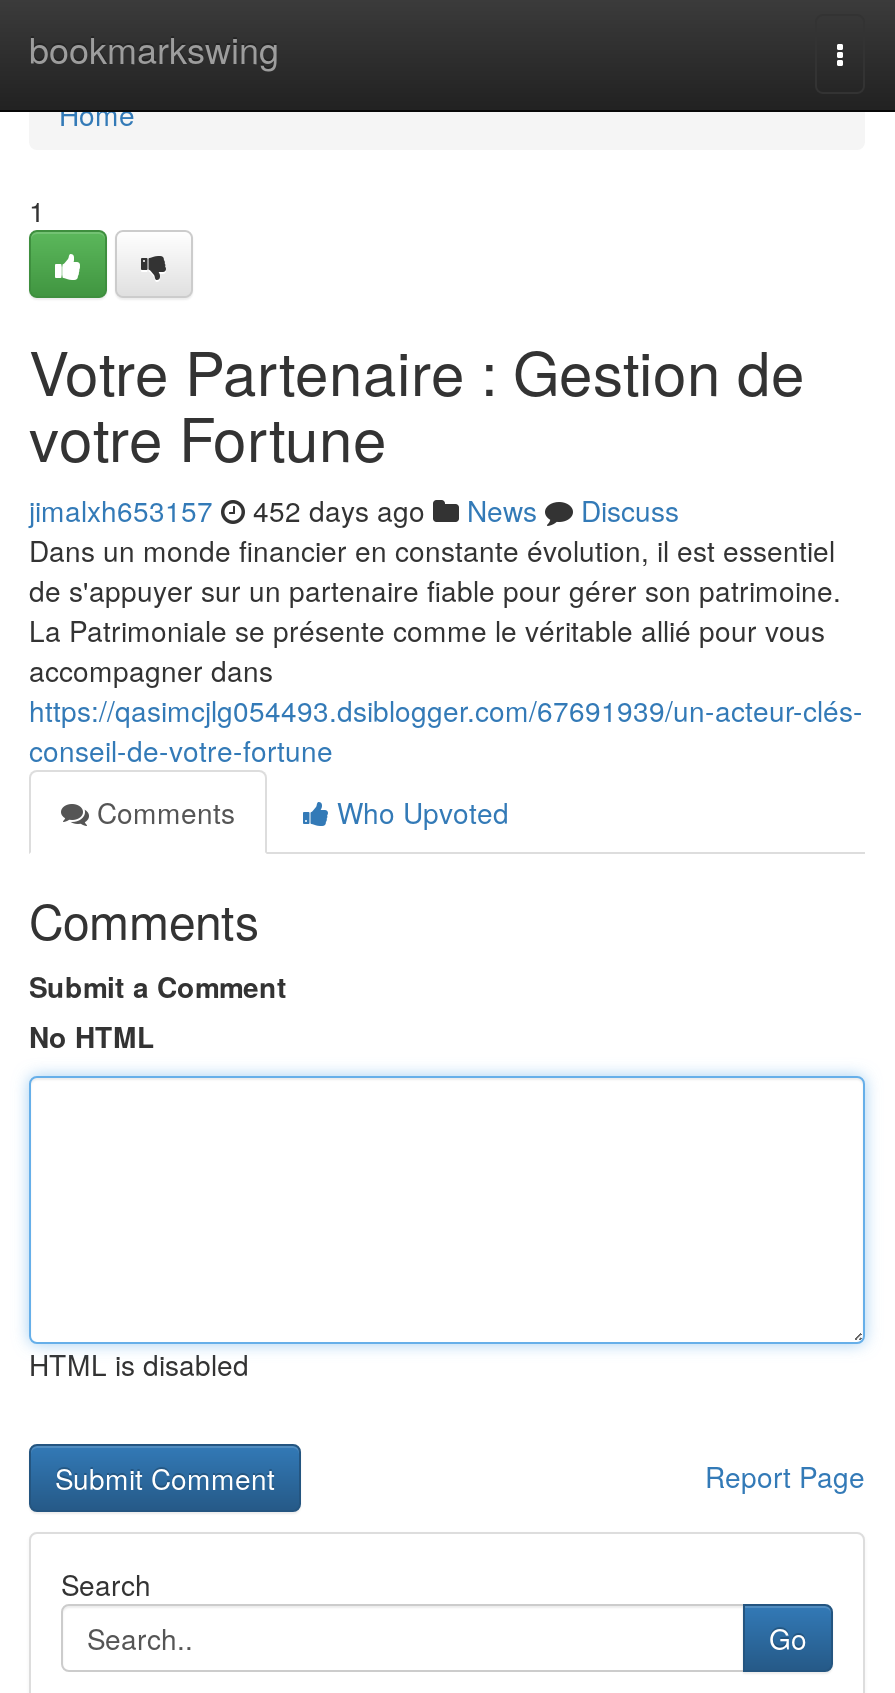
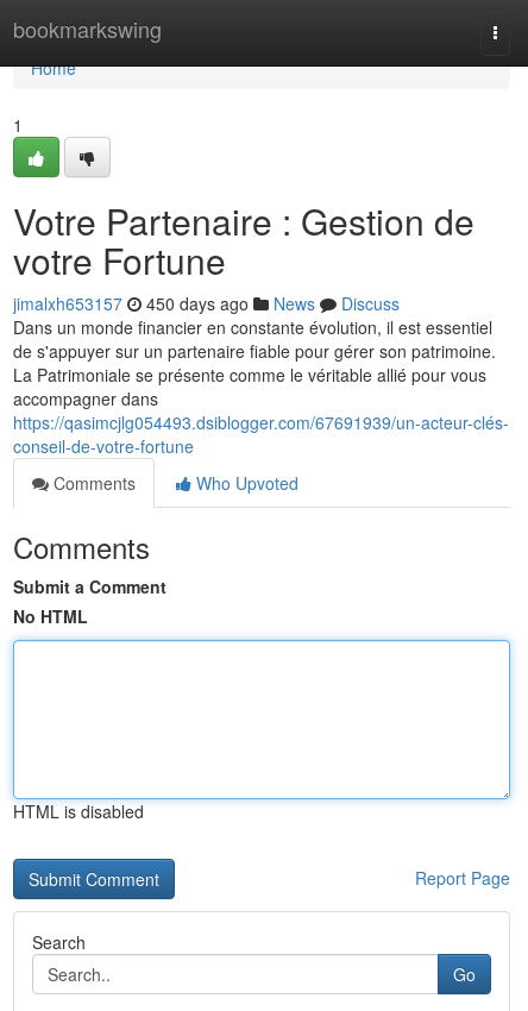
- jimalxh653157 452 days ago News Discuss
+ jimalxh653157 450 days ago News Discuss
